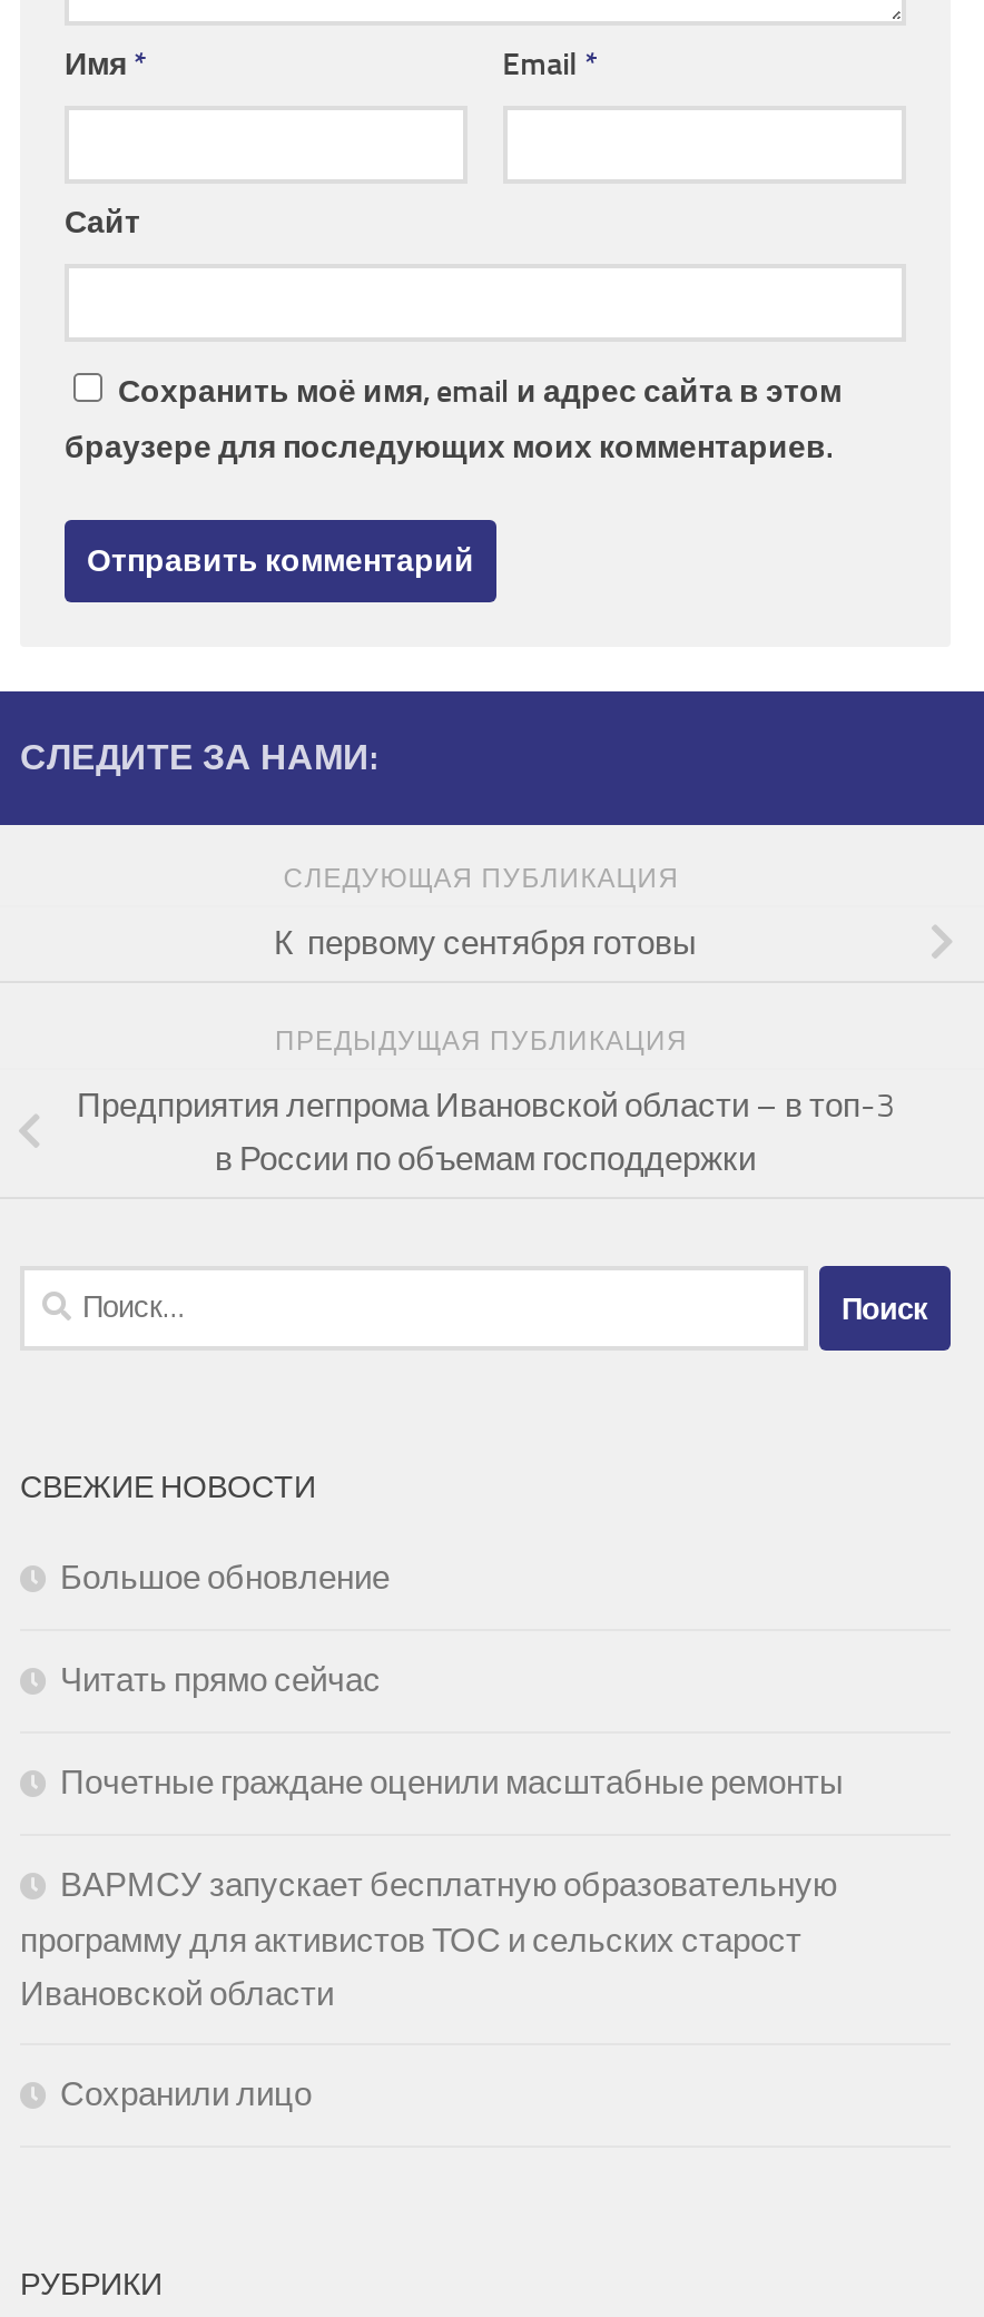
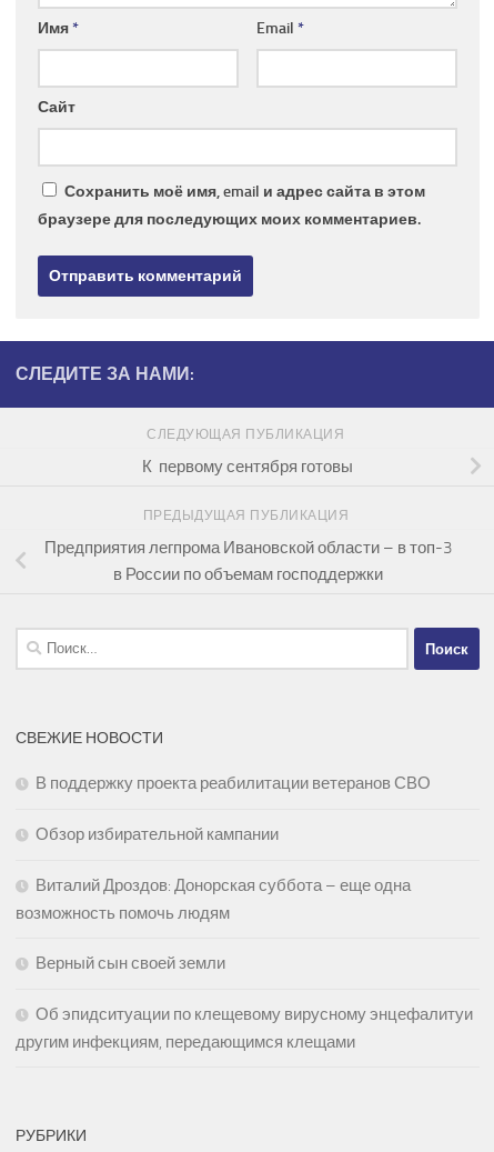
- Большое обновление
+ В поддержку проекта реабилитации ветеранов СВО

- Читать прямо сейчас
+ Обзор избирательной кампании

- Почетные граждане оценили масштабные ремонты
+ Виталий Дроздов: Донорская суббота – еще одна
+ возможность помочь людям

- ВАРМСУ запускает бесплатную образовательную
- программу для активистов ТОС и сельских старост
- Ивановской области
+ Верный сын своей земли

- Сохранили лицо
+ Об эпидситуации по клещевому вирусному энцефалитуи
+ другим инфекциям, передающимся клещами
